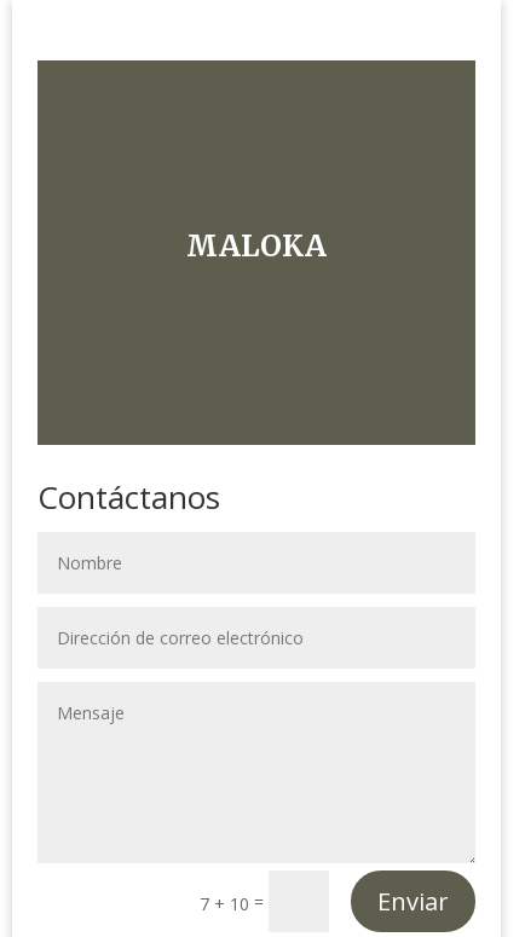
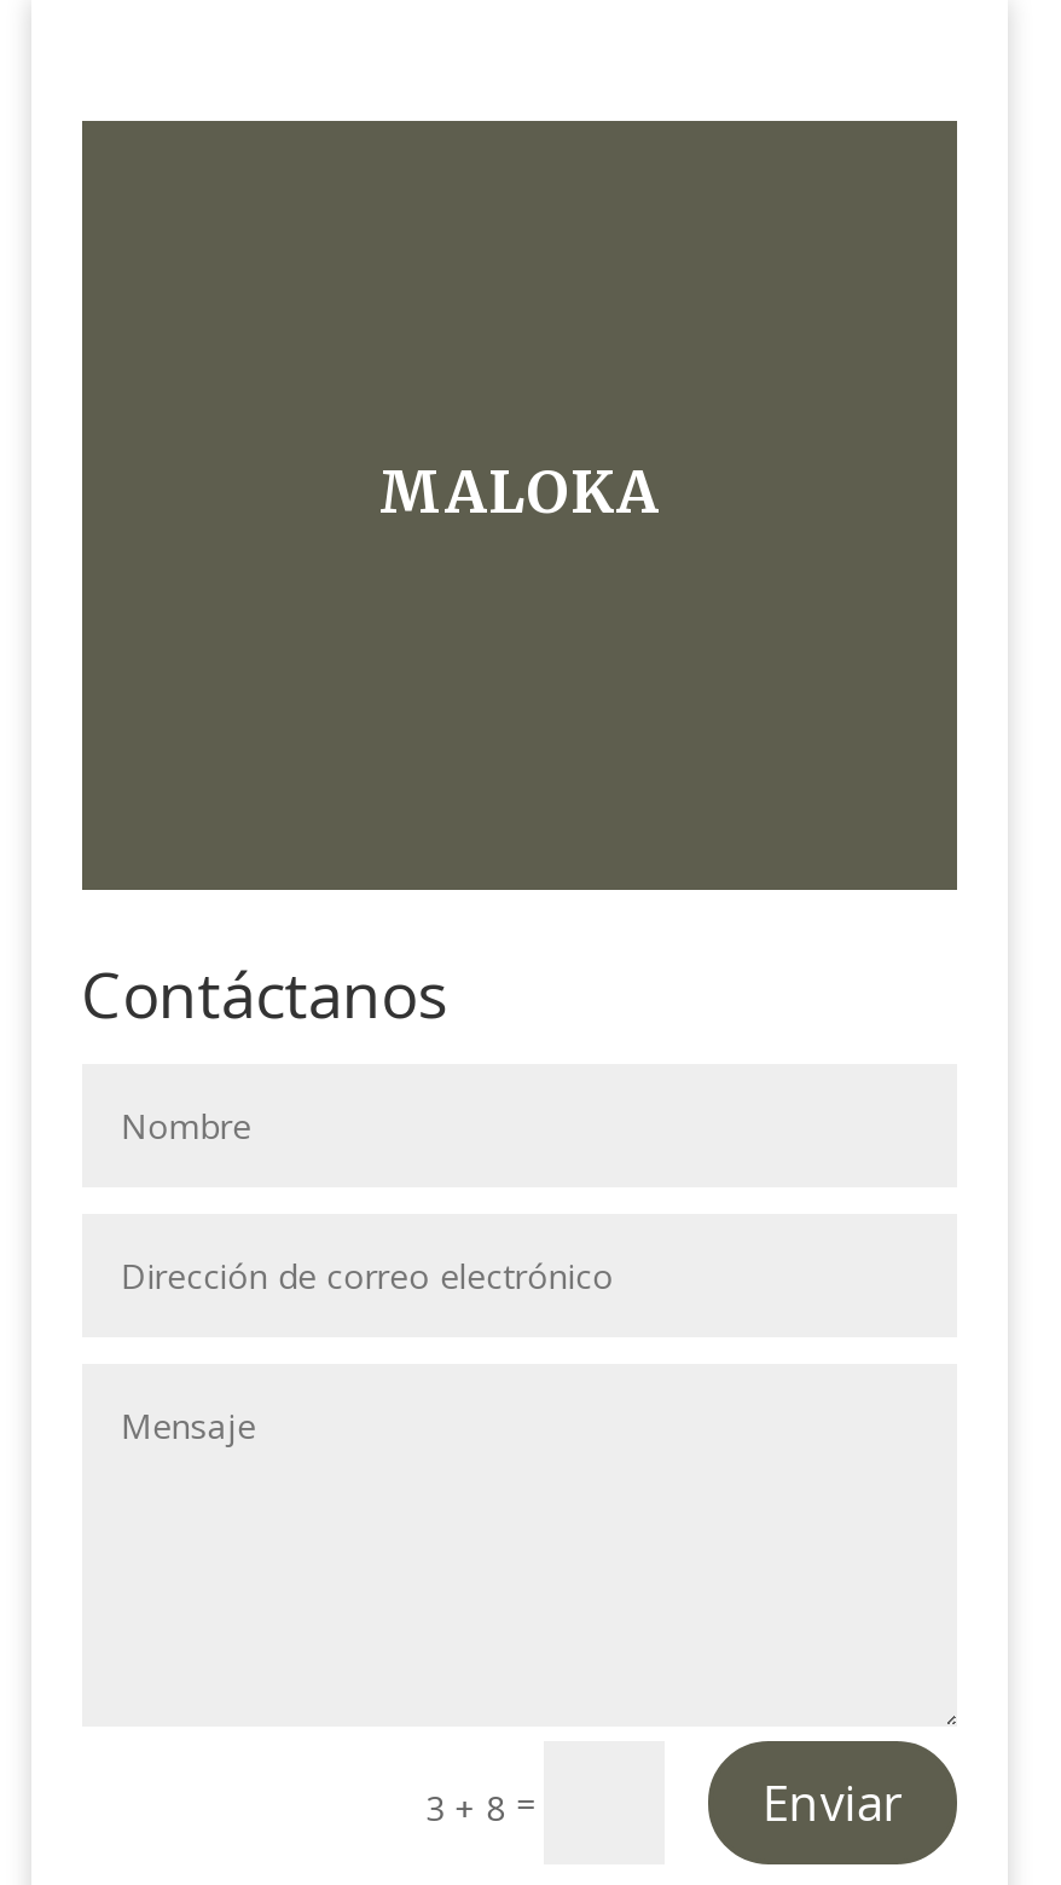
- 7 + 10 =
+ 3 + 8 =
